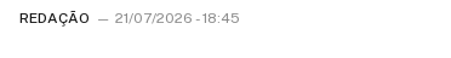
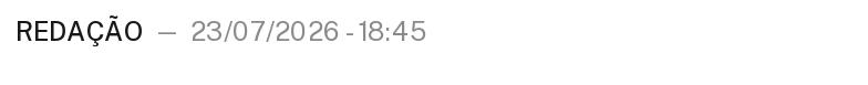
- REDAÇÃO 21/07/2026 - 18:45
+ REDAÇÃO 23/07/2026 - 18:45
